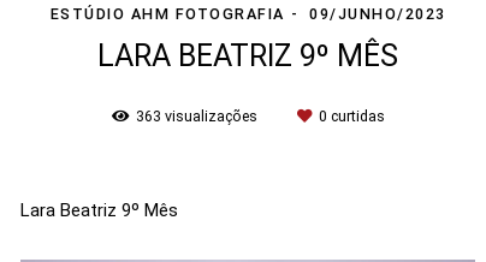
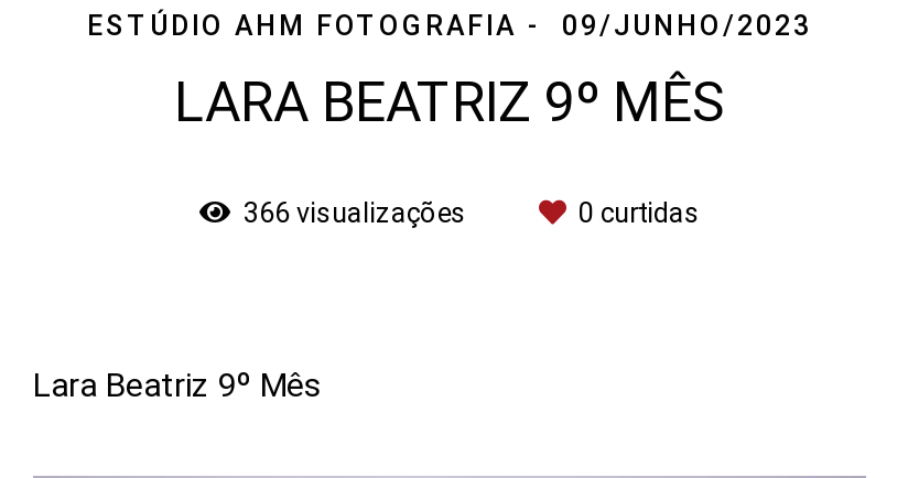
- 363 visualizações
+ 366 visualizações
